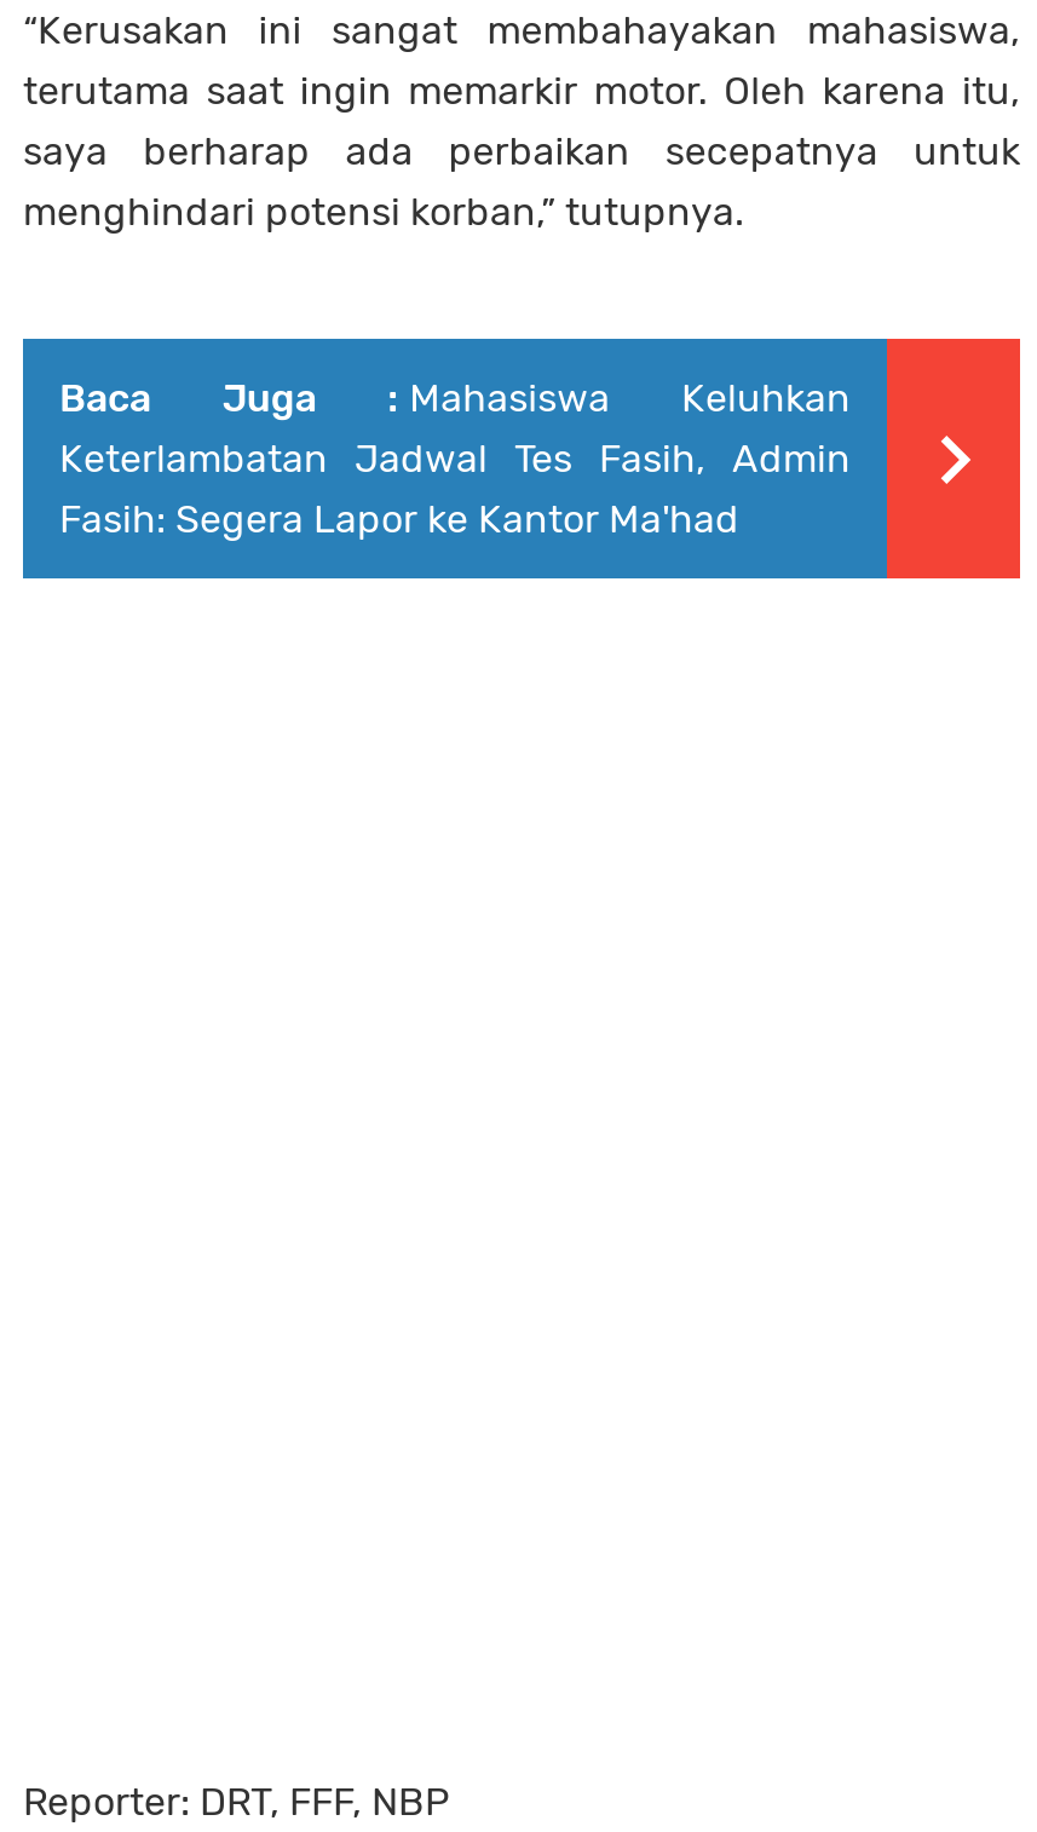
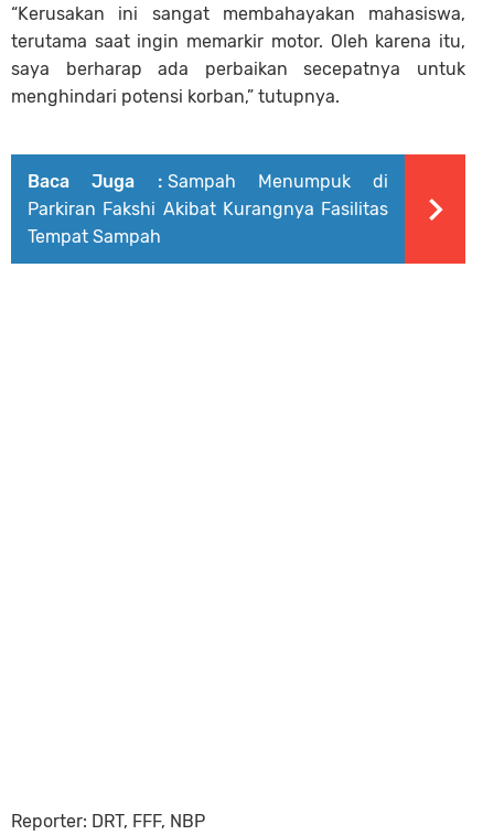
- Baca Juga : Mahasiswa Keluhkan
- Keterlambatan Jadwal Tes Fasih, Admin
- Fasih: Segera Lapor ke Kantor Ma'had
+ Baca Juga : Sampah Menumpuk di
+ Parkiran Fakshi Akibat Kurangnya Fasilitas
+ Tempat Sampah
